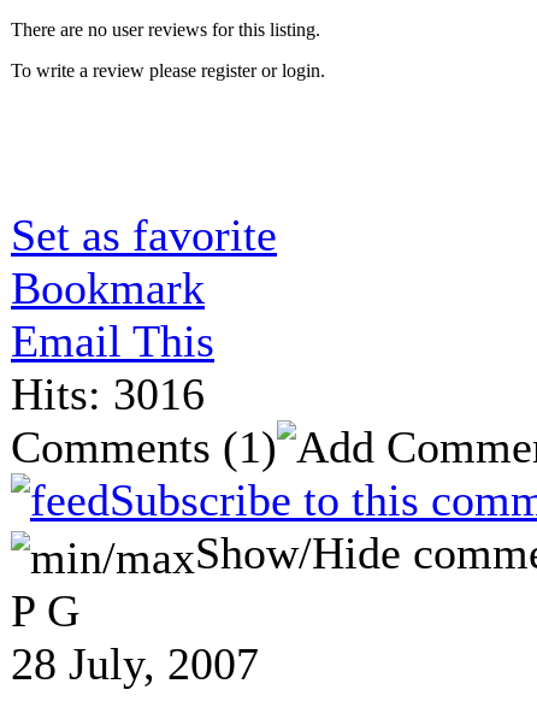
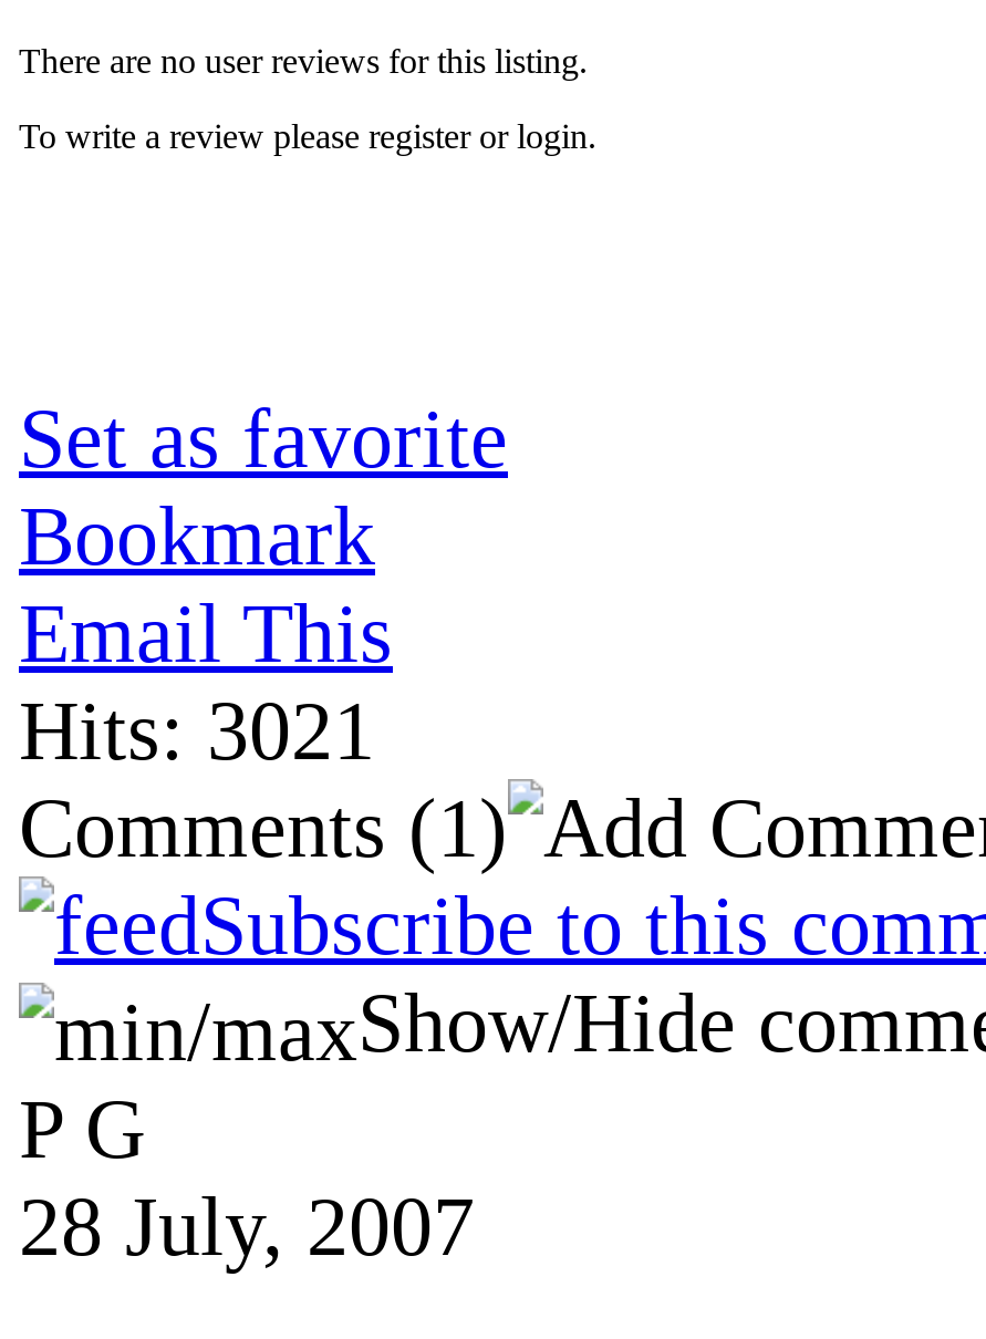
- Hits: 3016
+ Hits: 3021
